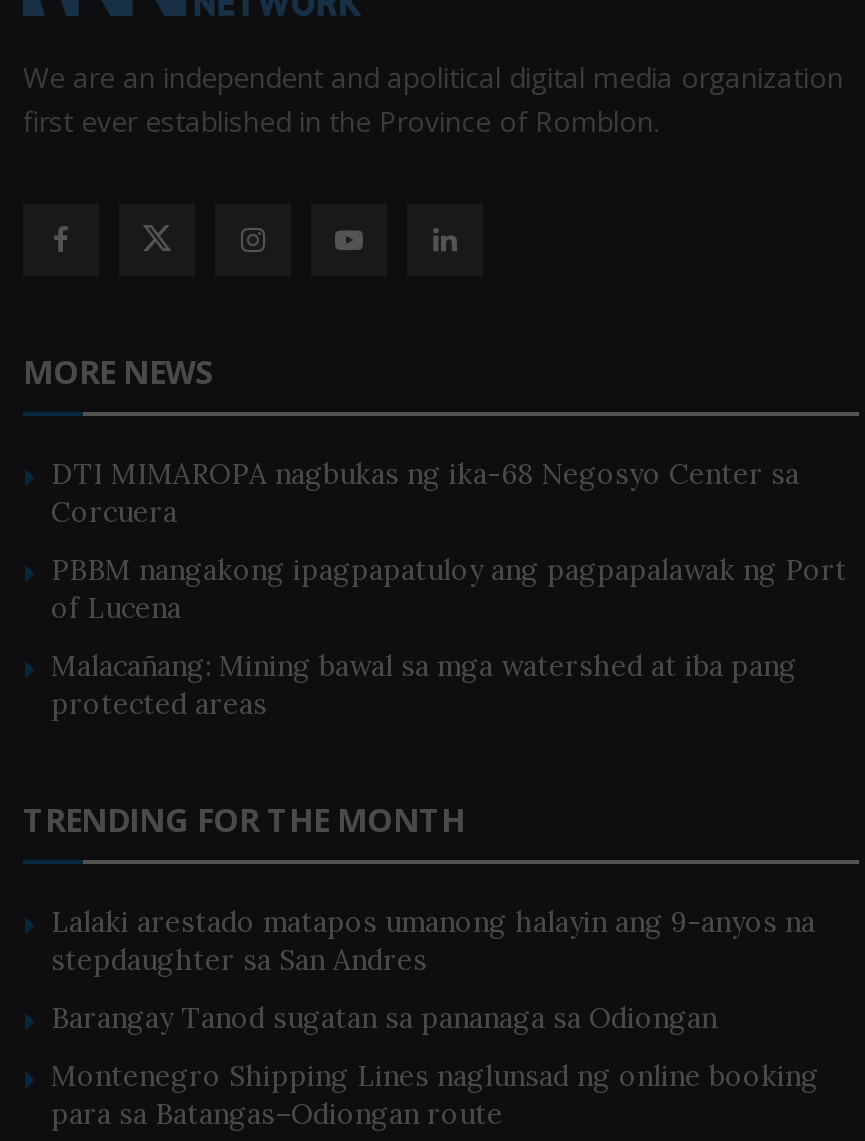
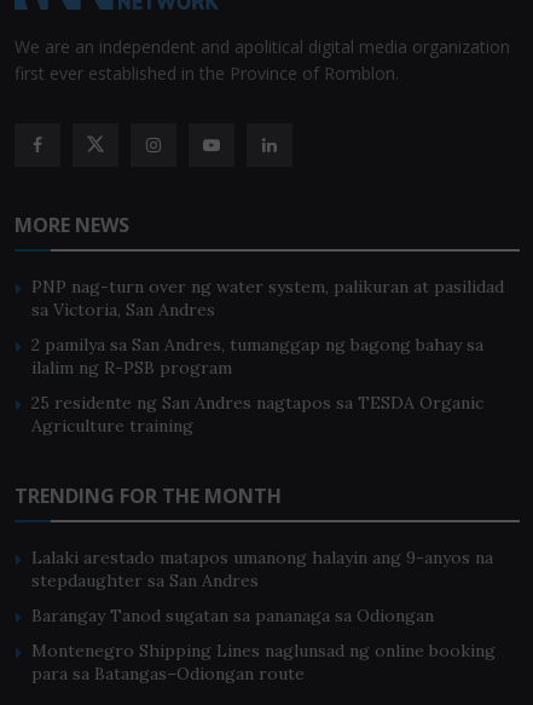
- DTI MIMAROPA nagbukas ng ika-68 Negosyo Center sa
- Corcuera
+ PNP nag-turn over ng water system, palikuran at pasilidad
+ sa Victoria, San Andres

- PBBM nangakong ipagpapatuloy ang pagpapalawak ng Port
- of Lucena
+ 2 pamilya sa San Andres, tumanggap ng bagong bahay sa
+ ilalim ng R-PSB program

- Malacañang: Mining bawal sa mga watershed at iba pang
- protected areas
+ 25 residente ng San Andres nagtapos sa TESDA Organic
+ Agriculture training
